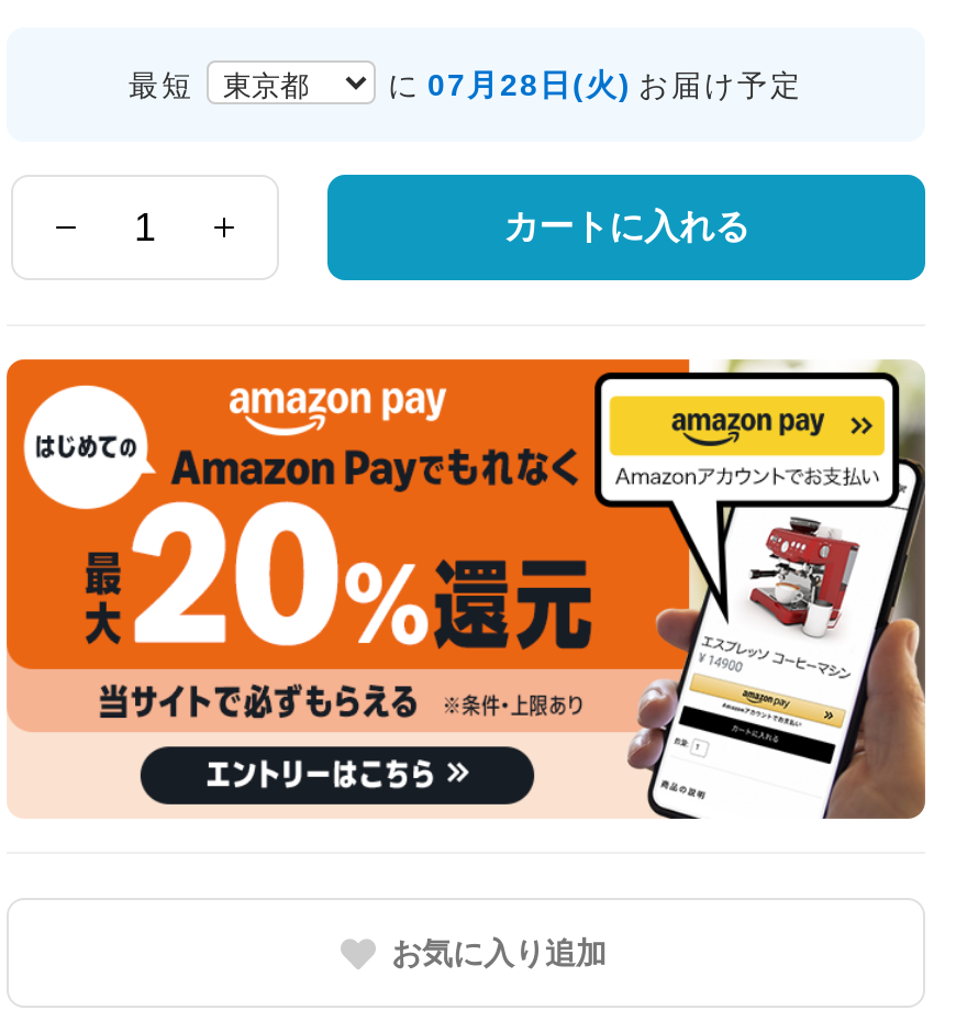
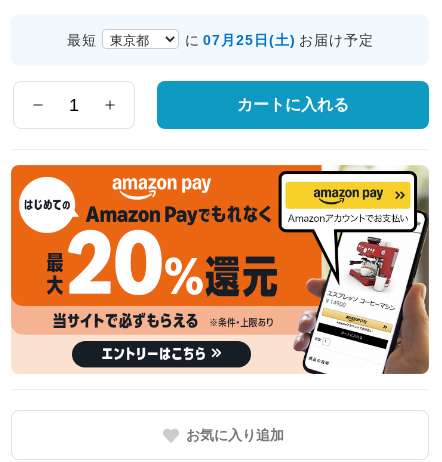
- に 07月28日(火) お届け予定
+ に 07月25日(土) お届け予定
